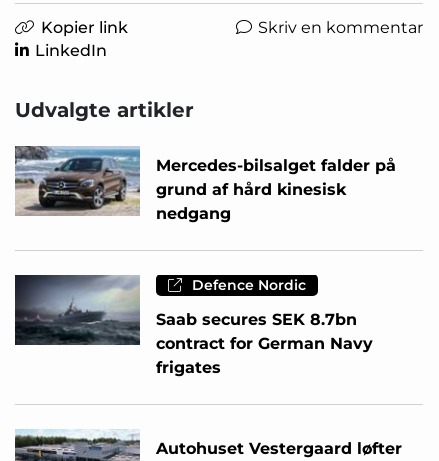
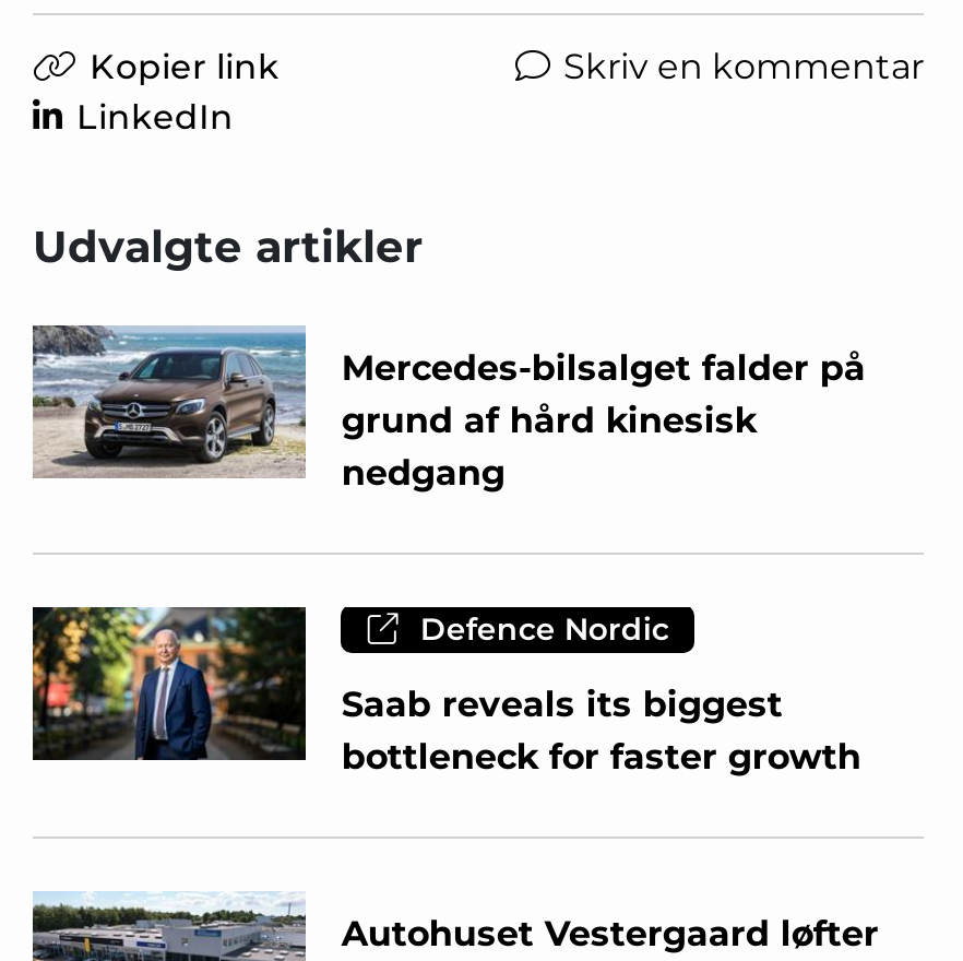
- [image]
- Saab secures SEK 8.7bn
- contract for German Navy
- frigates
+ [image]
+ Saab reveals its biggest
+ bottleneck for faster growth
